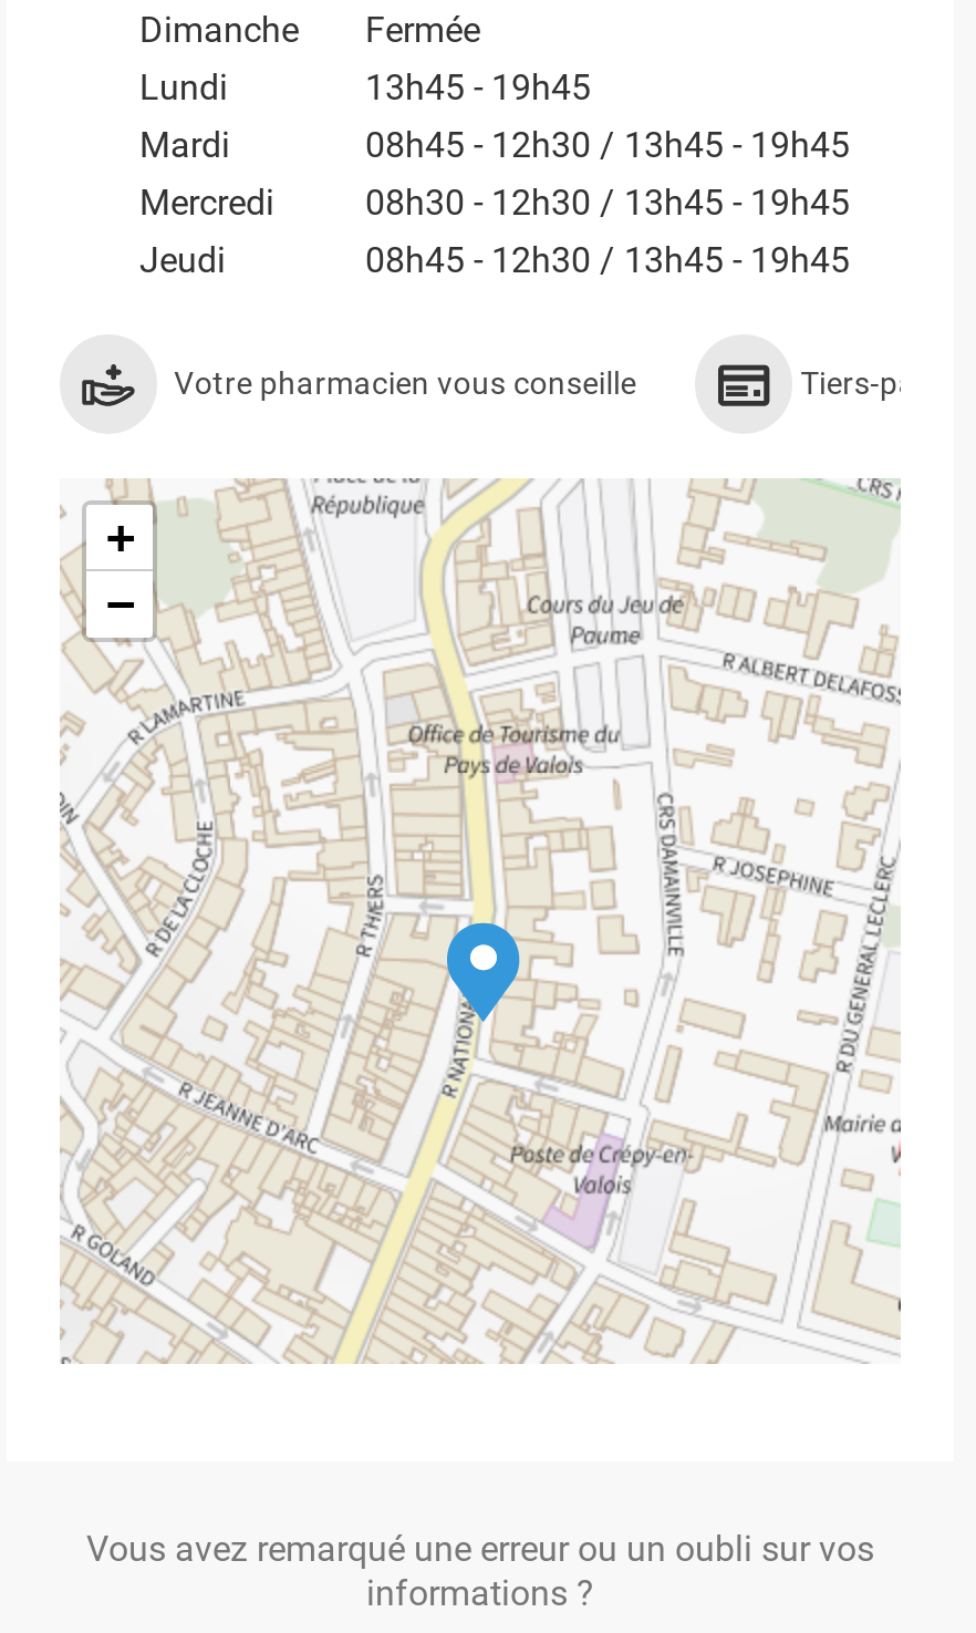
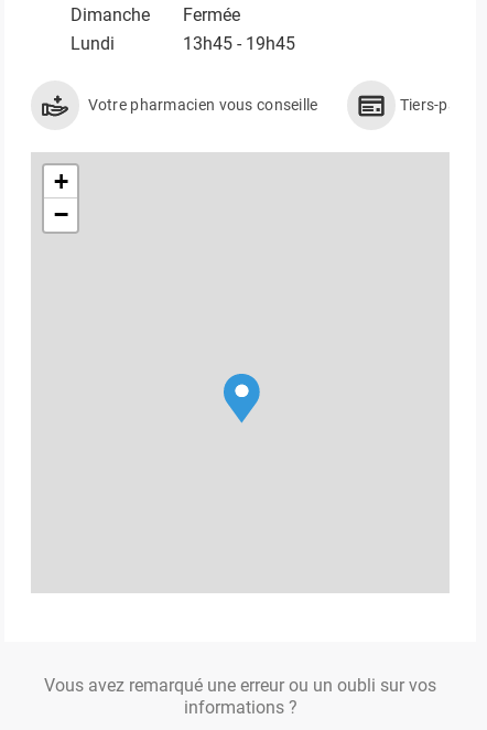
- Mardi
- 08h45 - 12h30 / 13h45 - 19h45
- Mercredi
- 08h30 - 12h30 / 13h45 - 19h45
- Jeudi
- 08h45 - 12h30 / 13h45 - 19h45

- [image]
